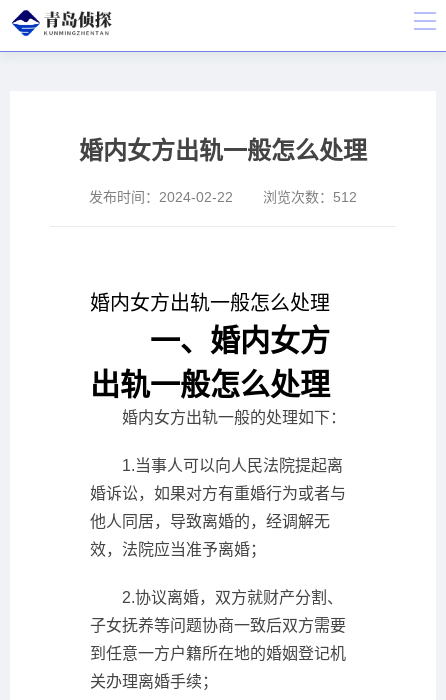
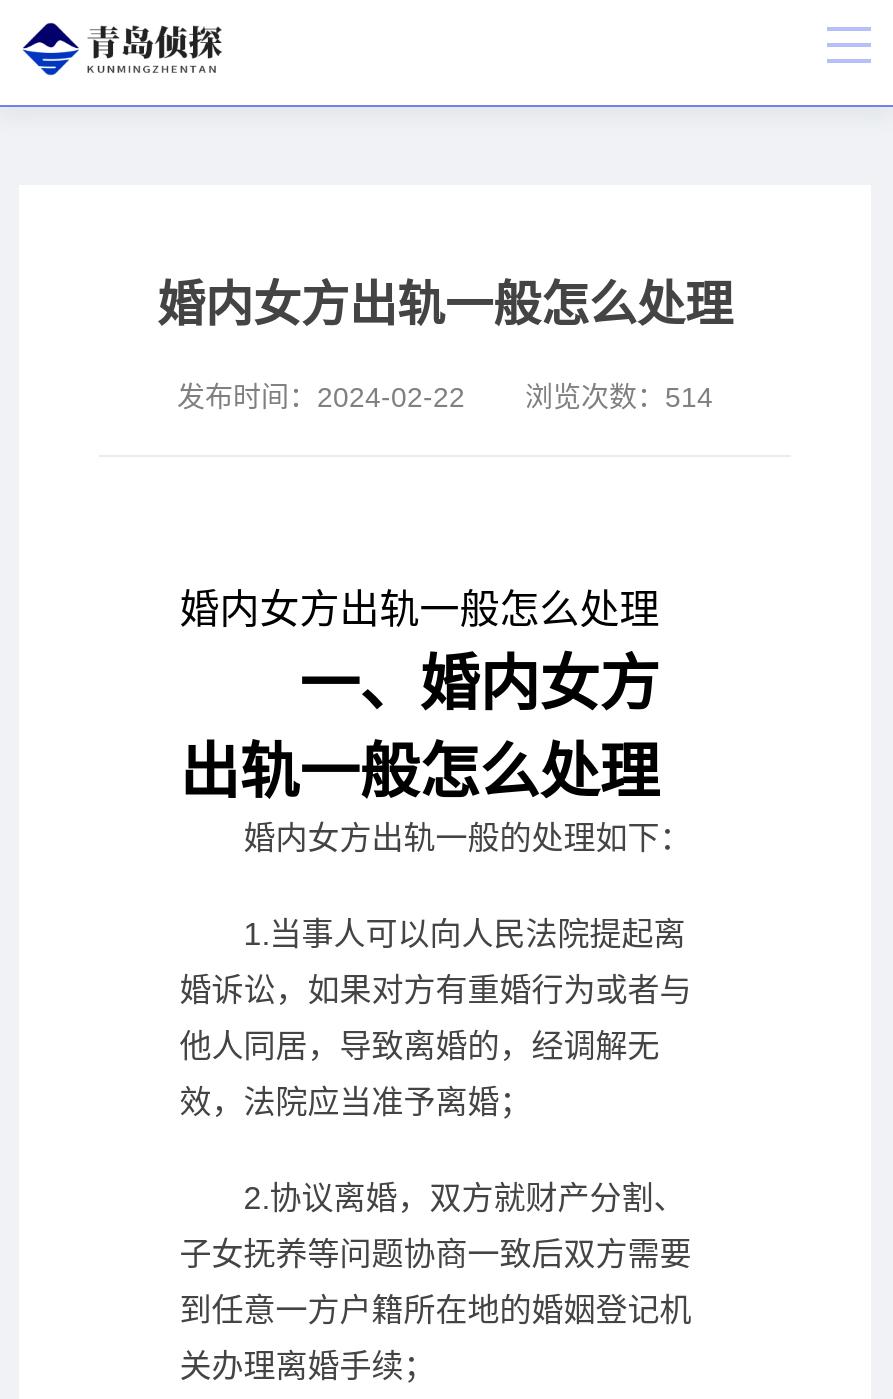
- 发布时间：2024-02-22 浏览次数：512
+ 发布时间：2024-02-22 浏览次数：514
